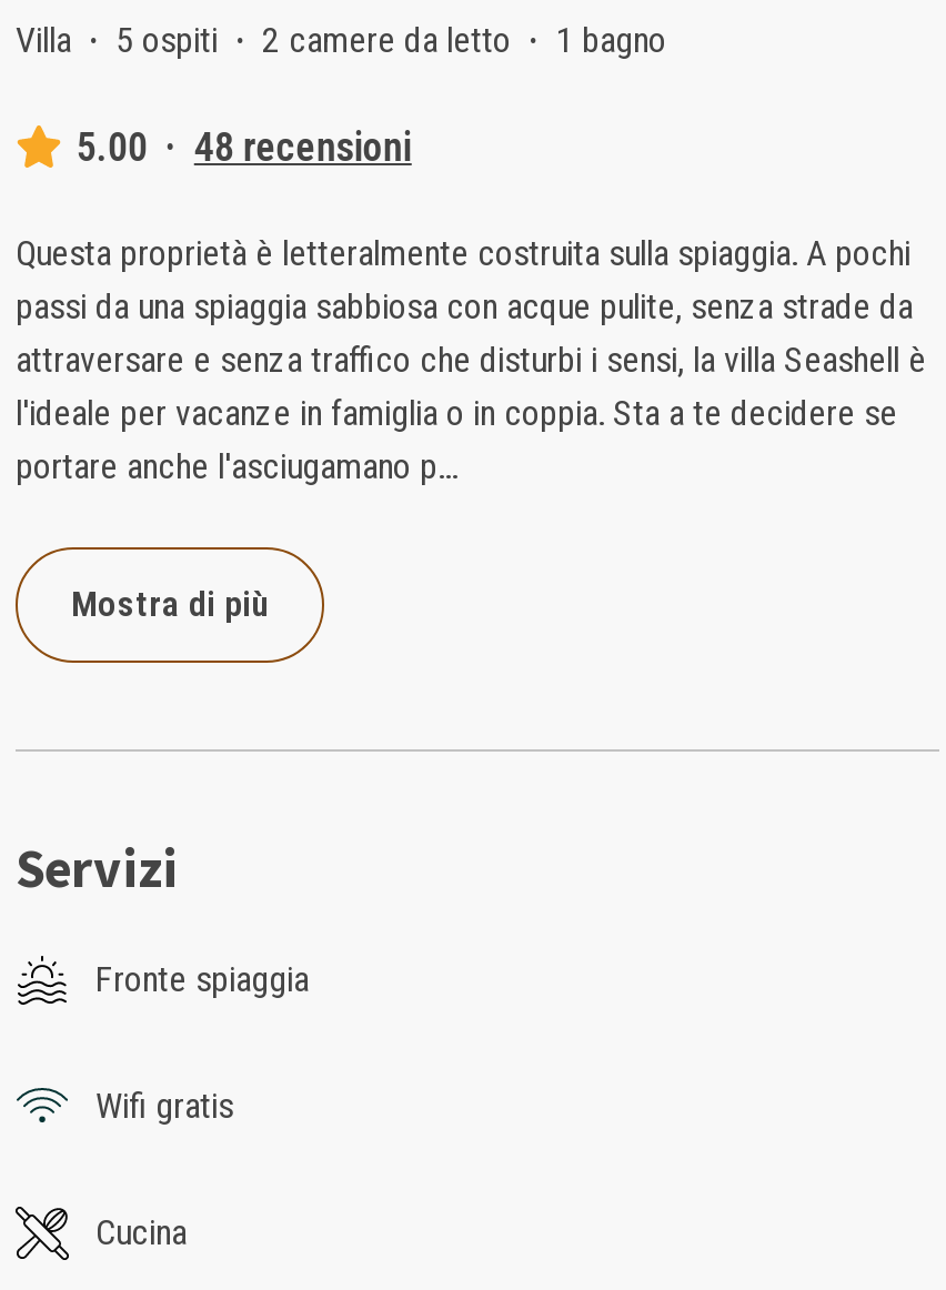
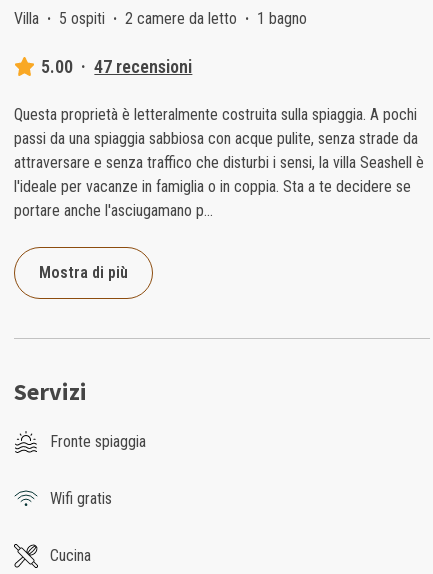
- 5.00 · 48 recensioni
+ 5.00 · 47 recensioni
